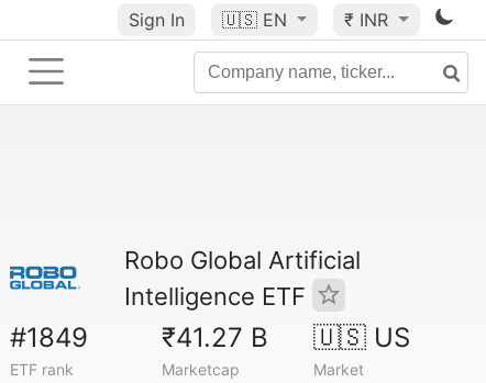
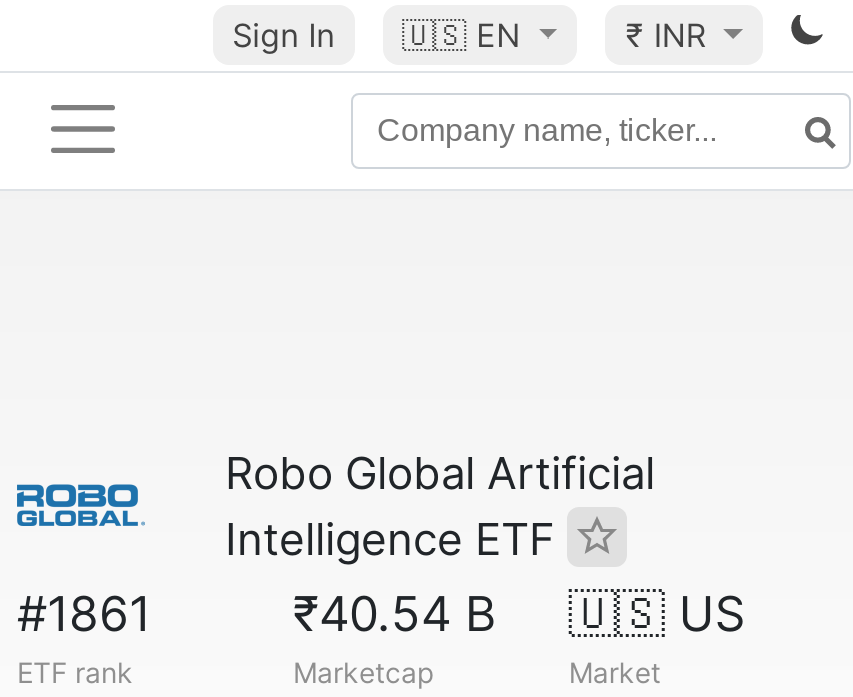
- #1849
+ #1861

- ₹41.27 B
+ ₹40.54 B
